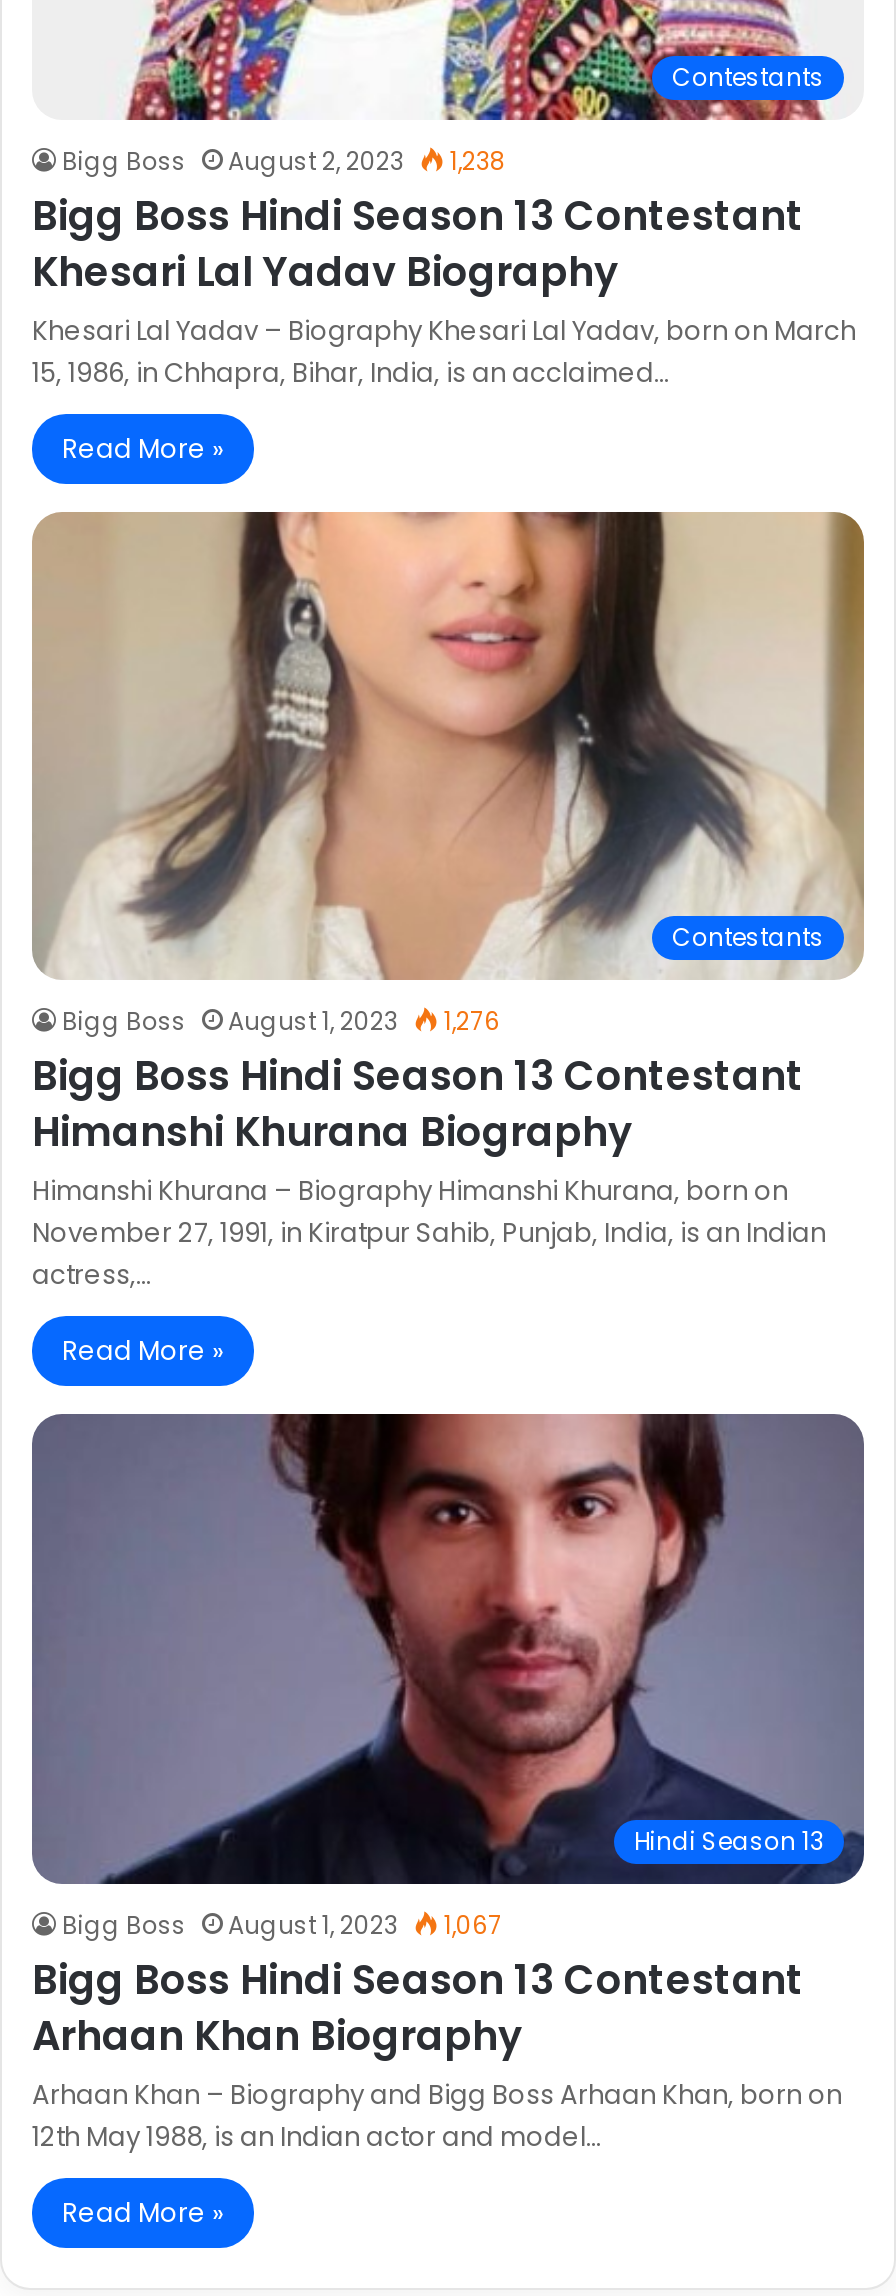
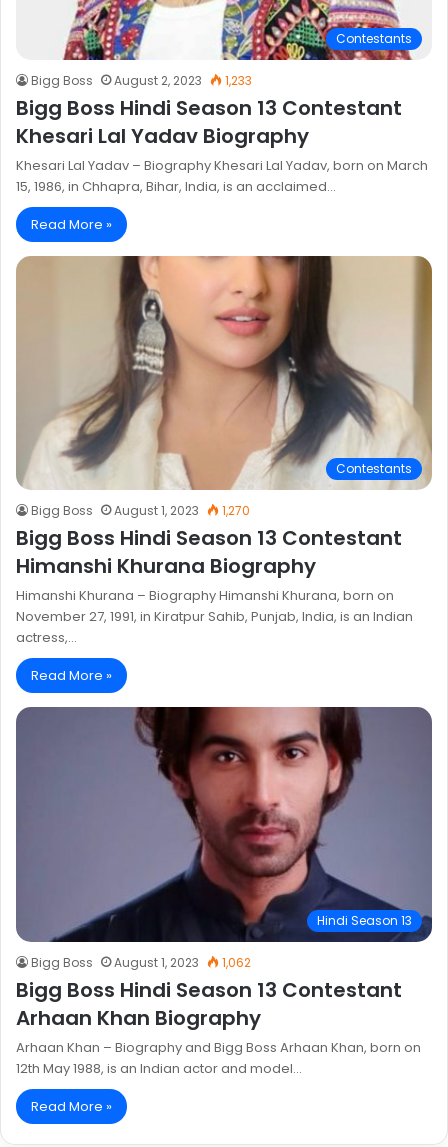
- Bigg Boss August 2, 2023 1,238
+ Bigg Boss August 2, 2023 1,233

- Bigg Boss August 1, 2023 1,276
+ Bigg Boss August 1, 2023 1,270

- Bigg Boss August 1, 2023 1,067
+ Bigg Boss August 1, 2023 1,062
